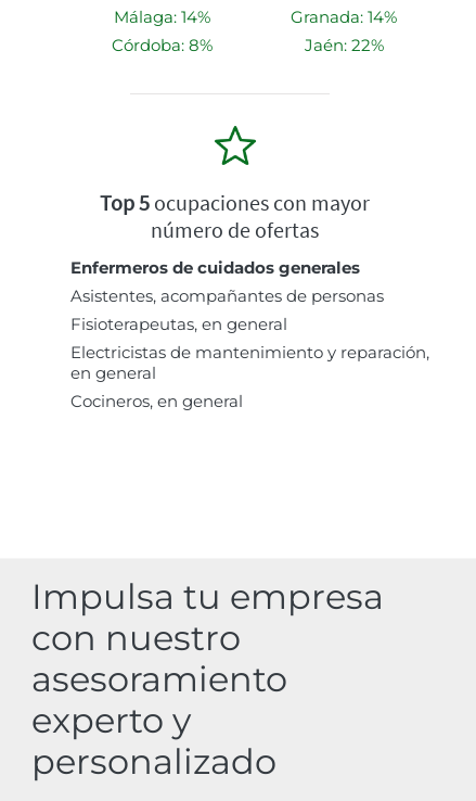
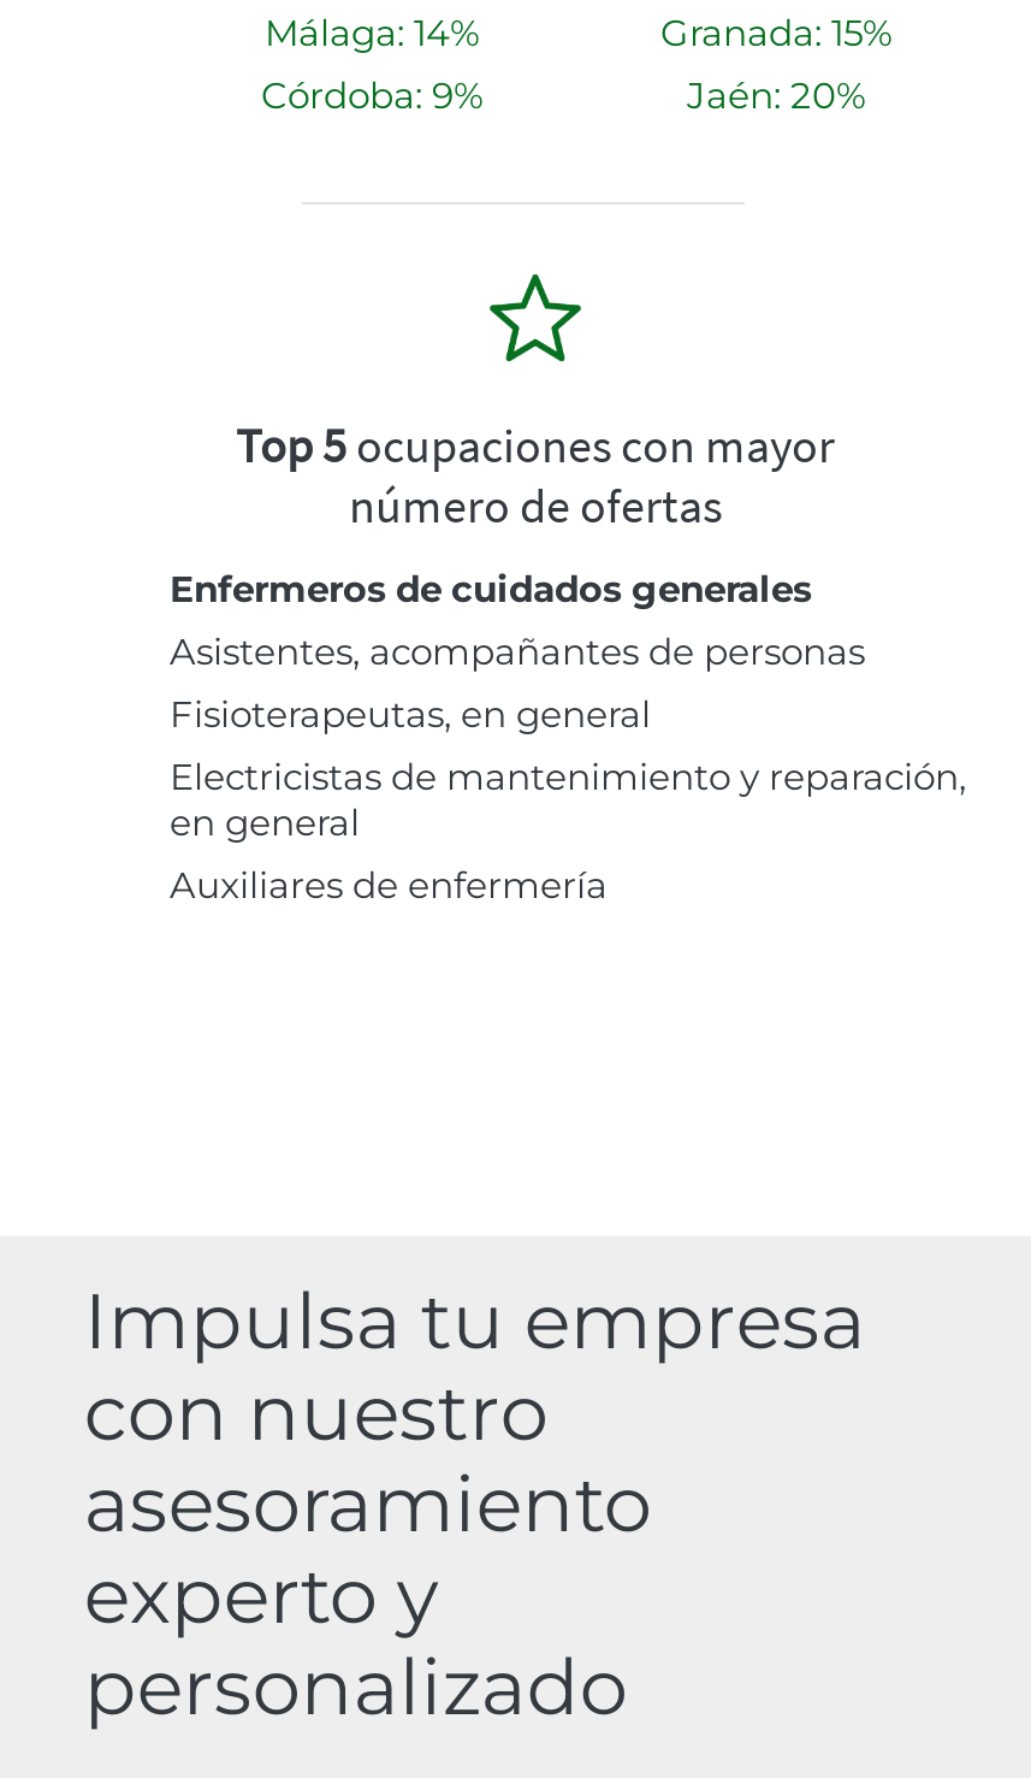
- Granada: 14%
+ Granada: 15%

- Córdoba: 8%
+ Córdoba: 9%

- Jaén: 22%
+ Jaén: 20%

- Cocineros, en general
+ Auxiliares de enfermería
